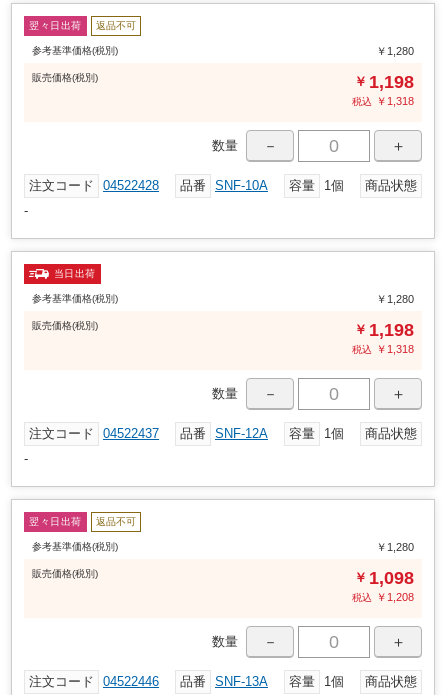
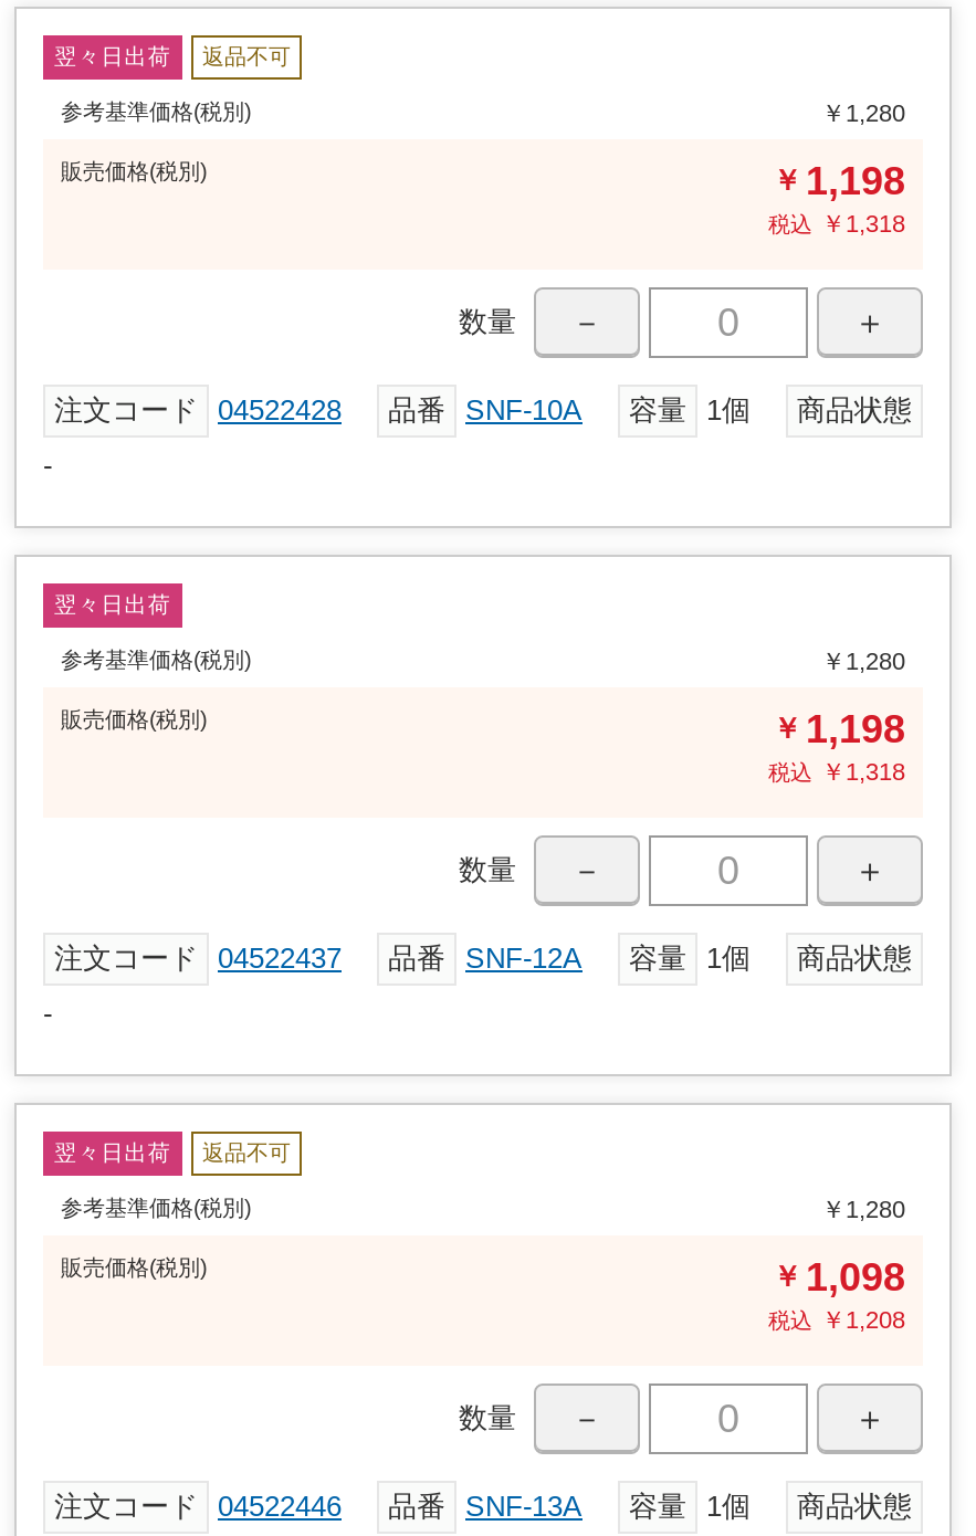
- 当日出荷
+ 翌々日出荷
